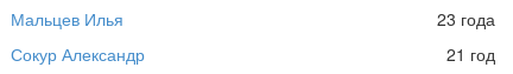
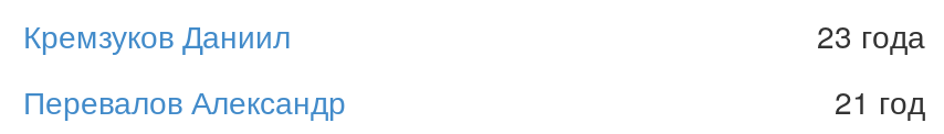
- Мальцев Илья
+ Кремзуков Даниил

- Сокур Александр
+ Перевалов Александр
